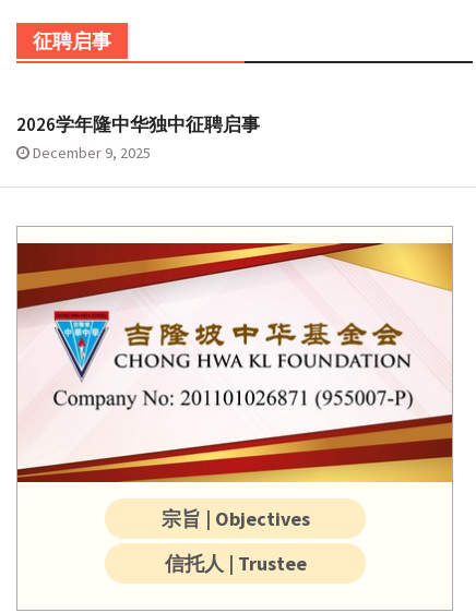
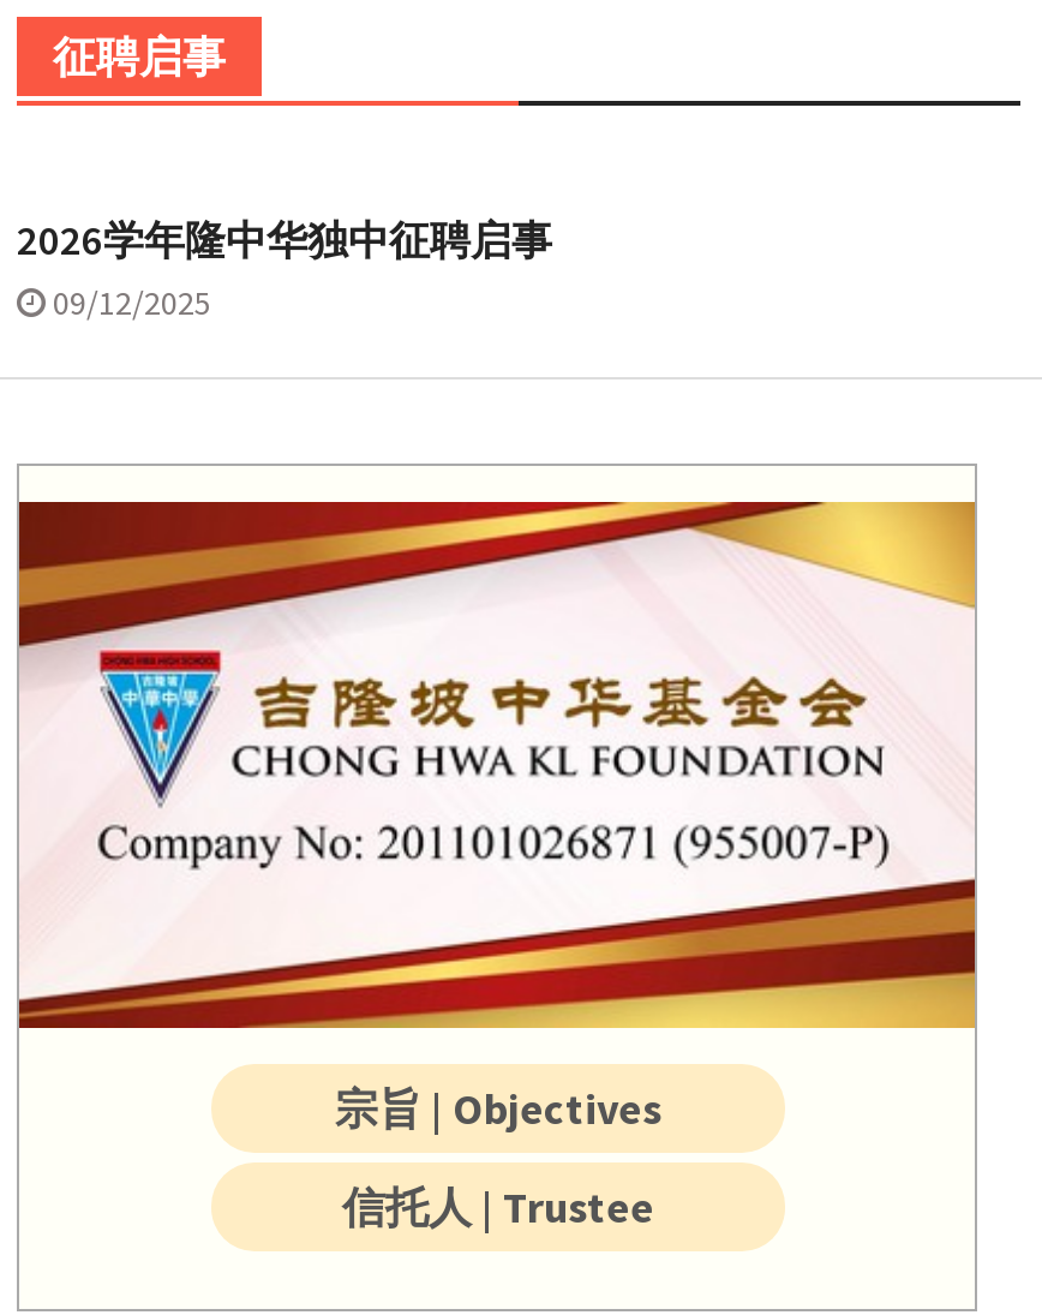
- December 9, 2025
+ 09/12/2025
